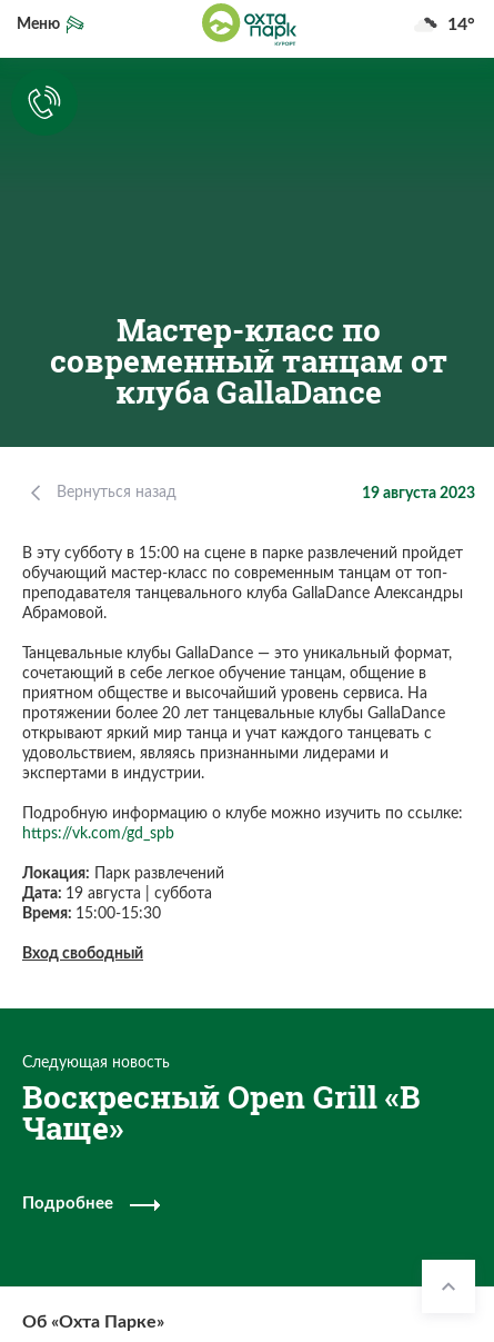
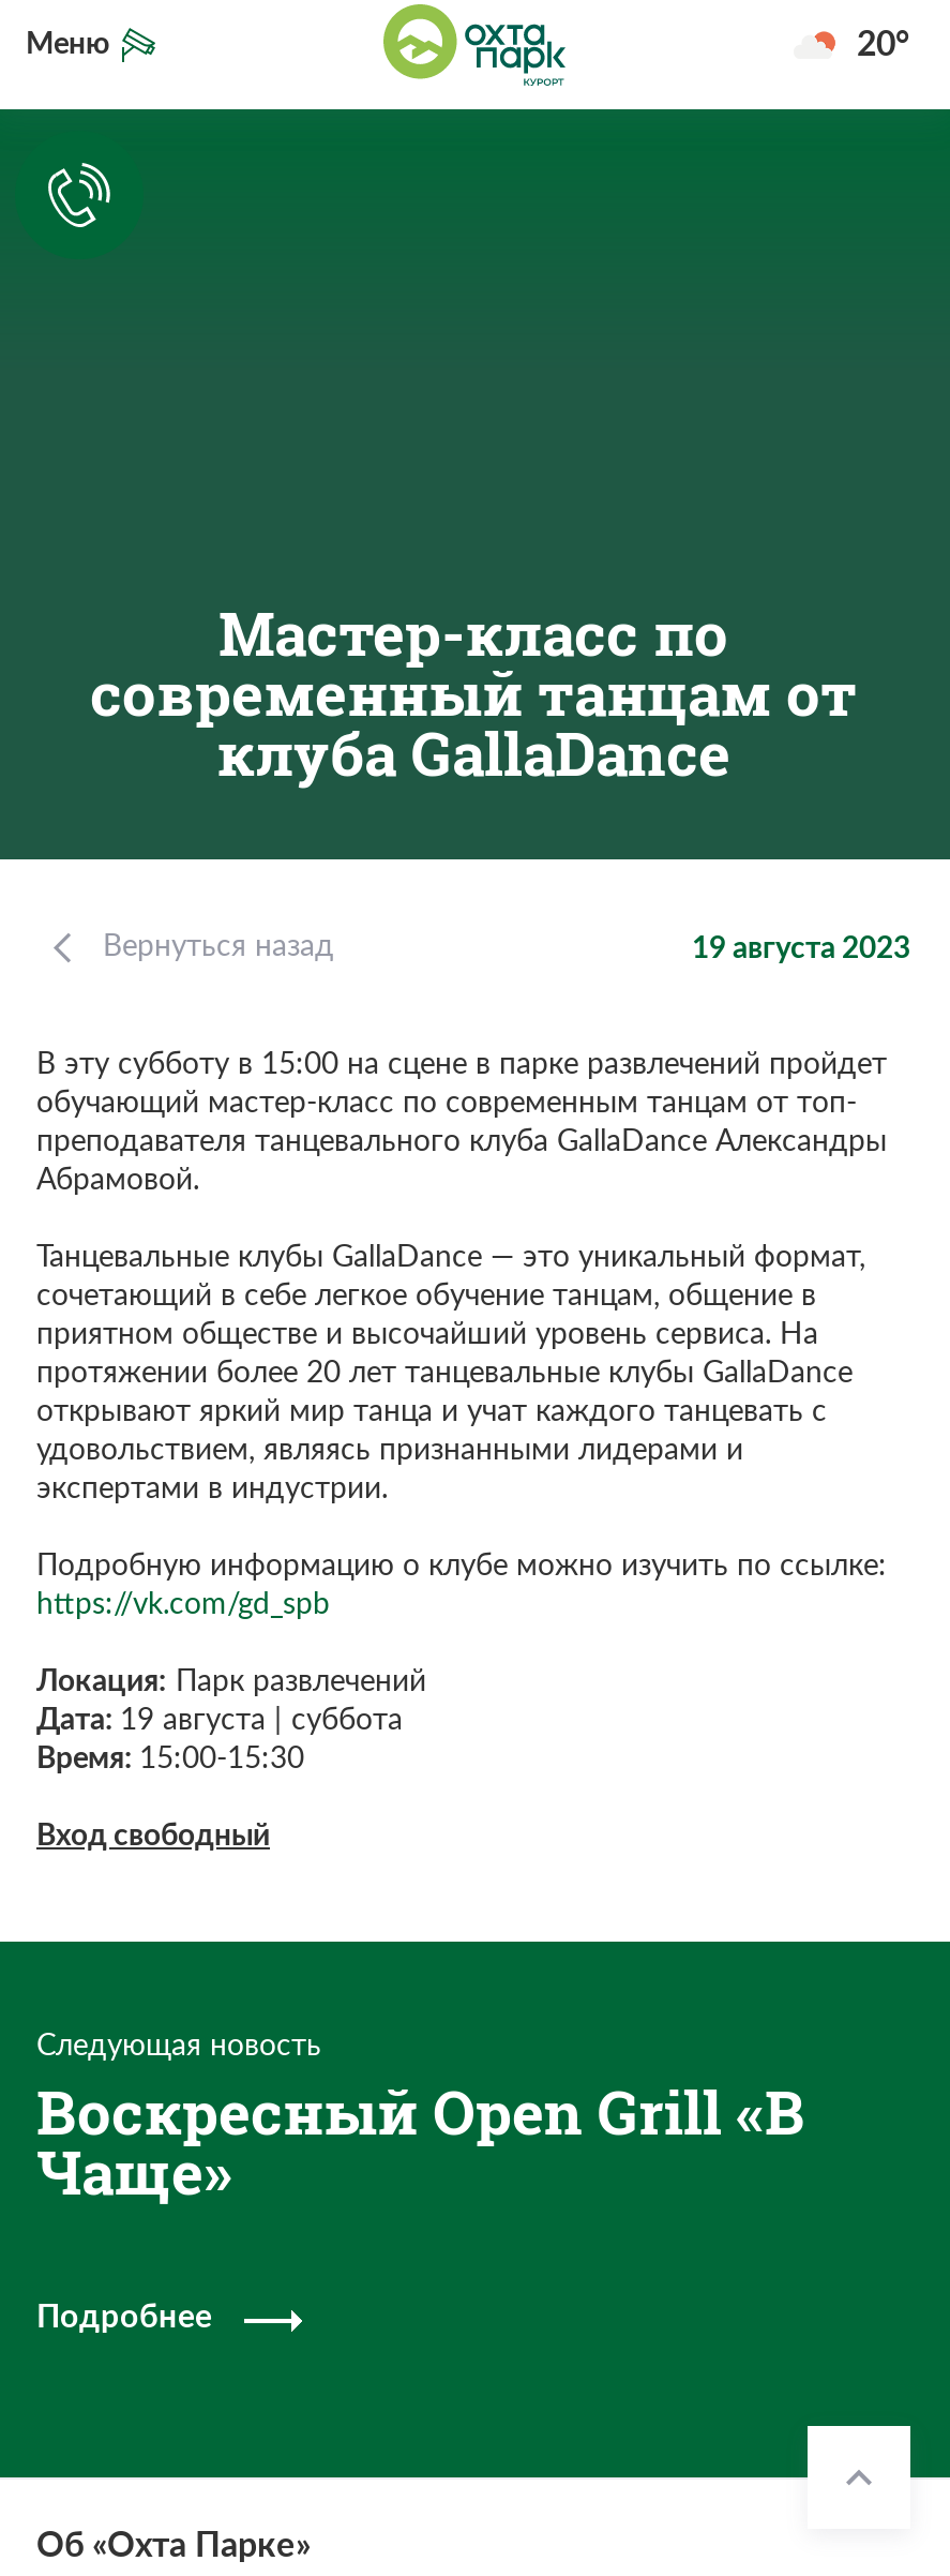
- 14°
+ 20°
